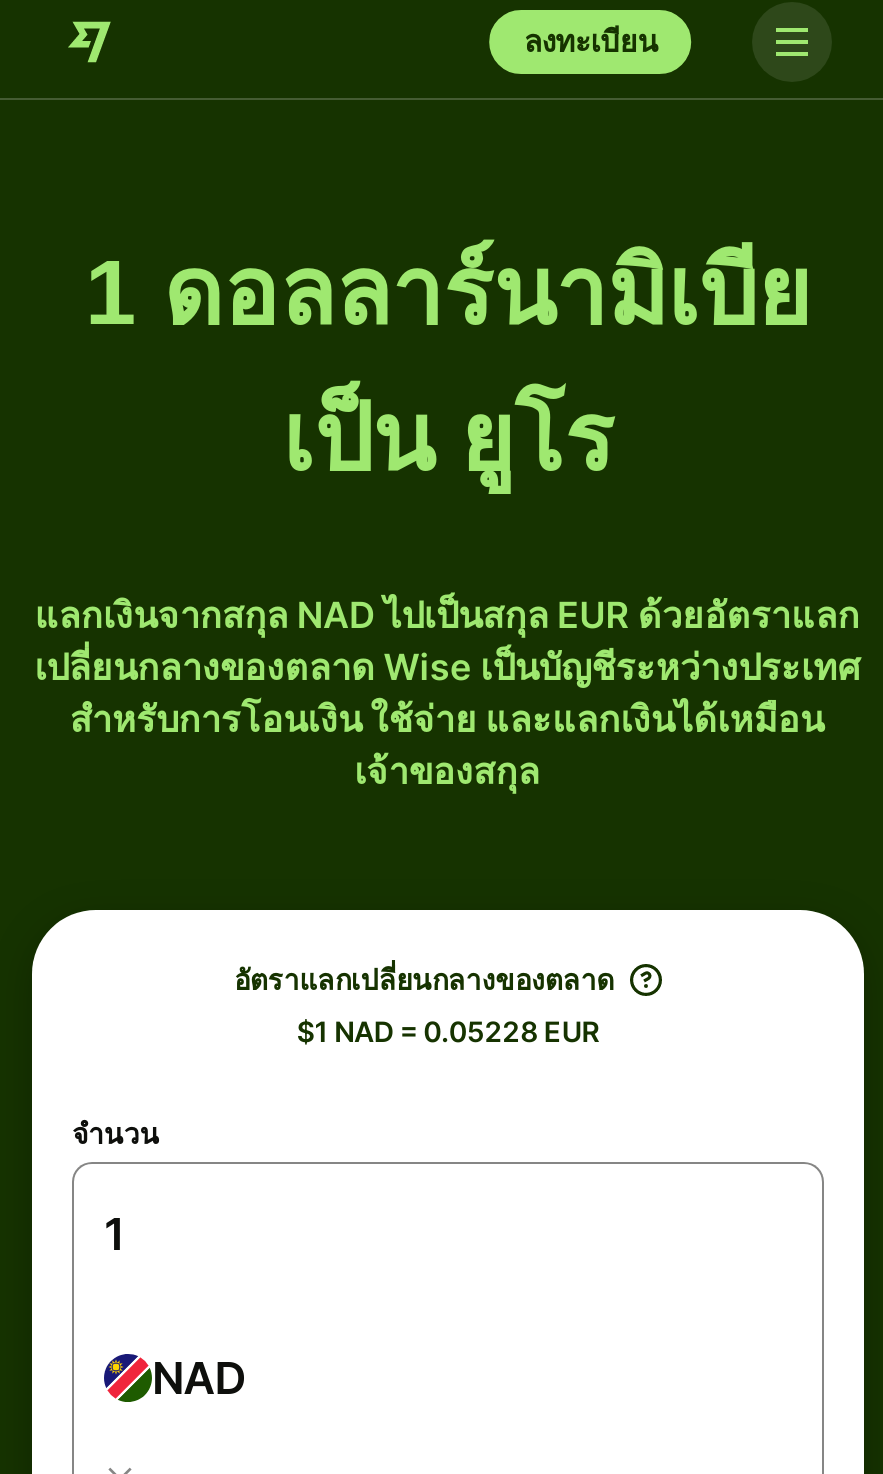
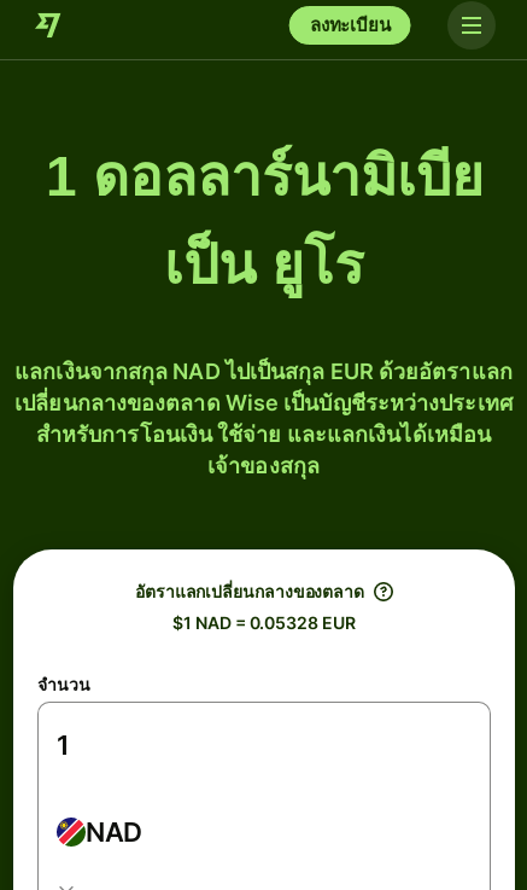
- $1 NAD = 0.05228 EUR
+ $1 NAD = 0.05328 EUR
